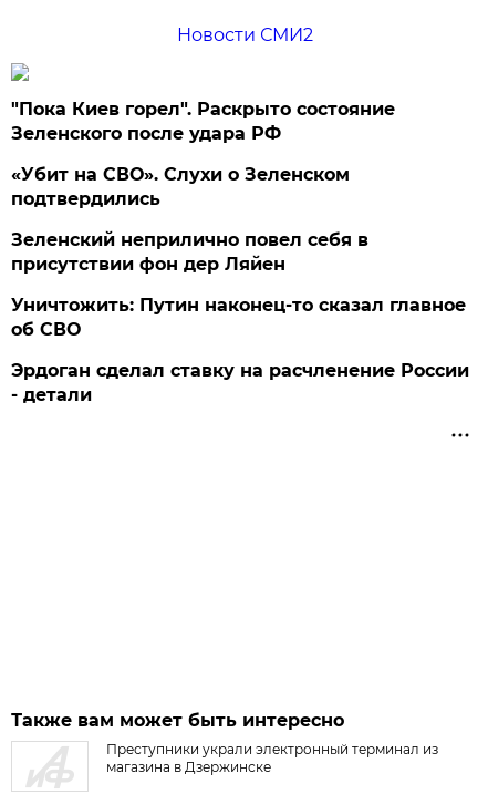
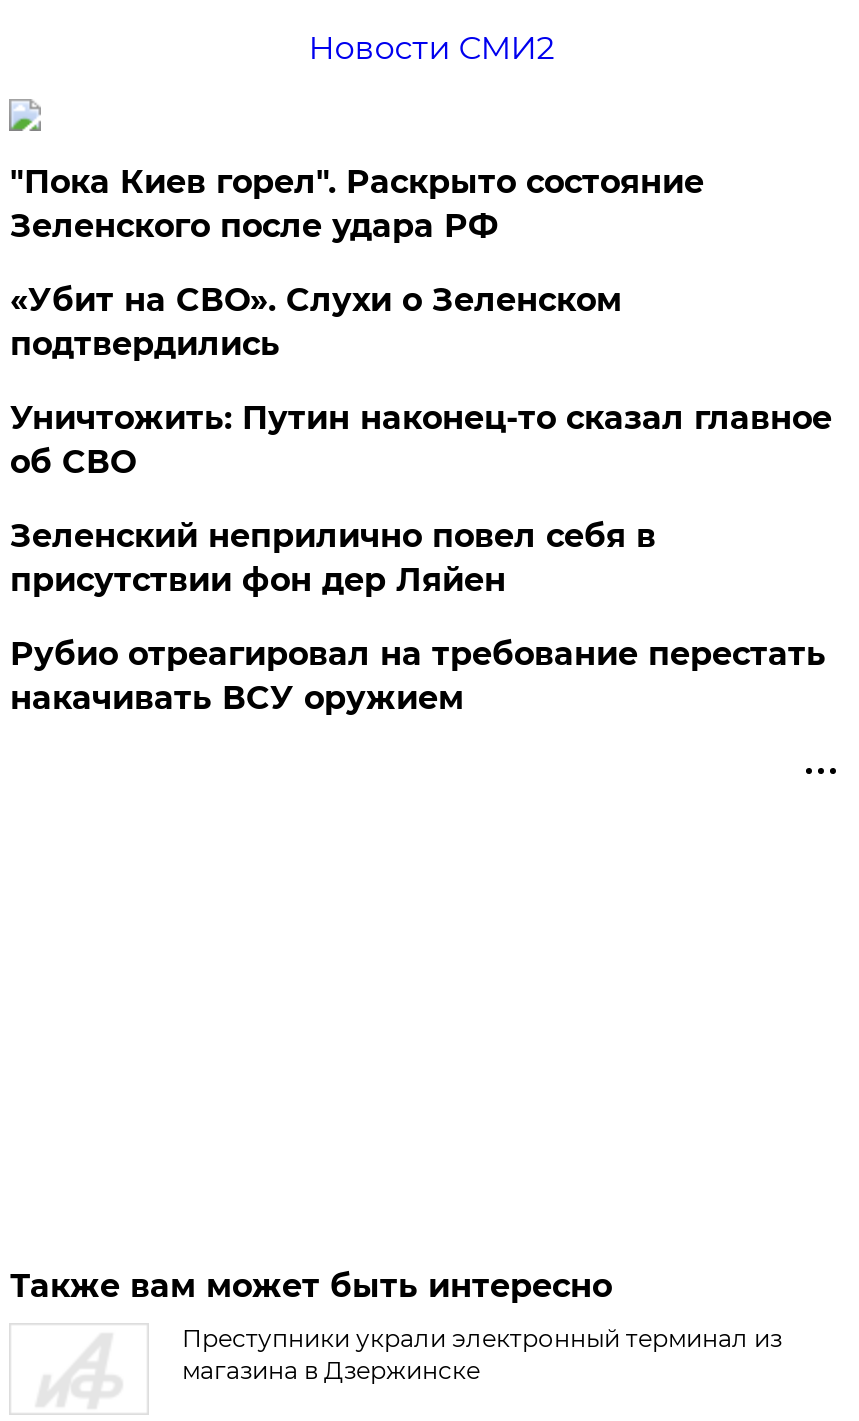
moved down: Зеленский неприлично повел cебя в | присутствии фон дер Ляйен

moved up: Уничтожить: Путин наконец-то сказал главное | об СВО

- Эрдоган сделал ставку на расчленение России
- - детали
+ Рубио отреагировал на требование перестать
+ накачивать ВСУ оружием
